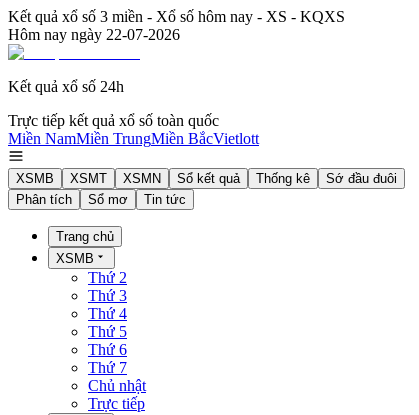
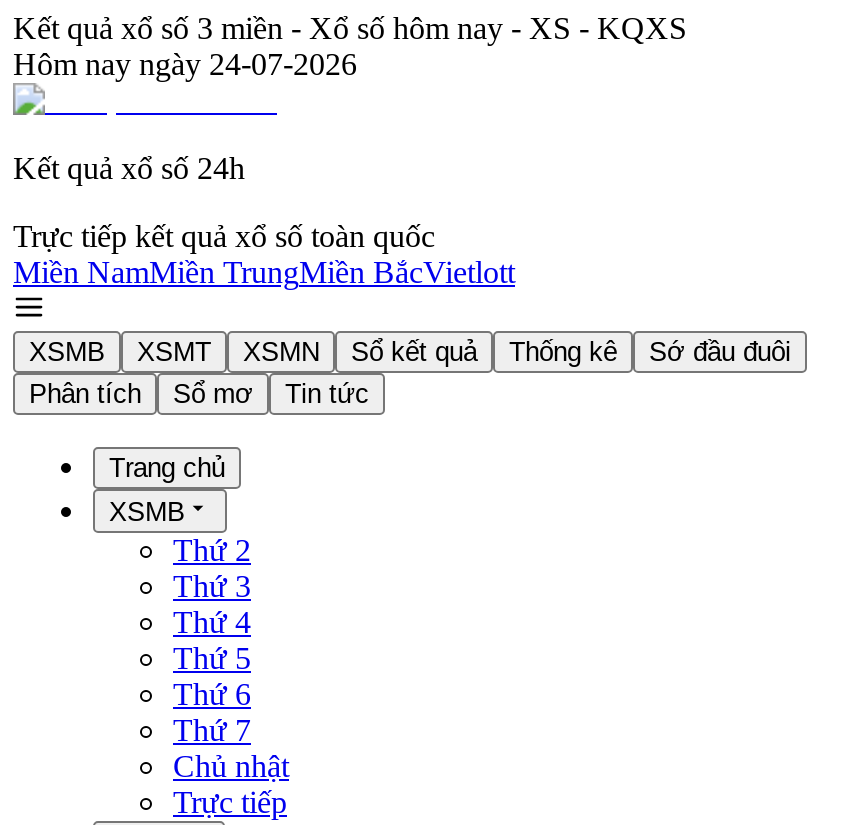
- Hôm nay ngày 22-07-2026
+ Hôm nay ngày 24-07-2026
